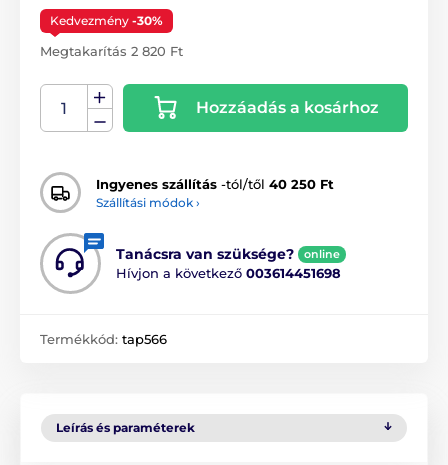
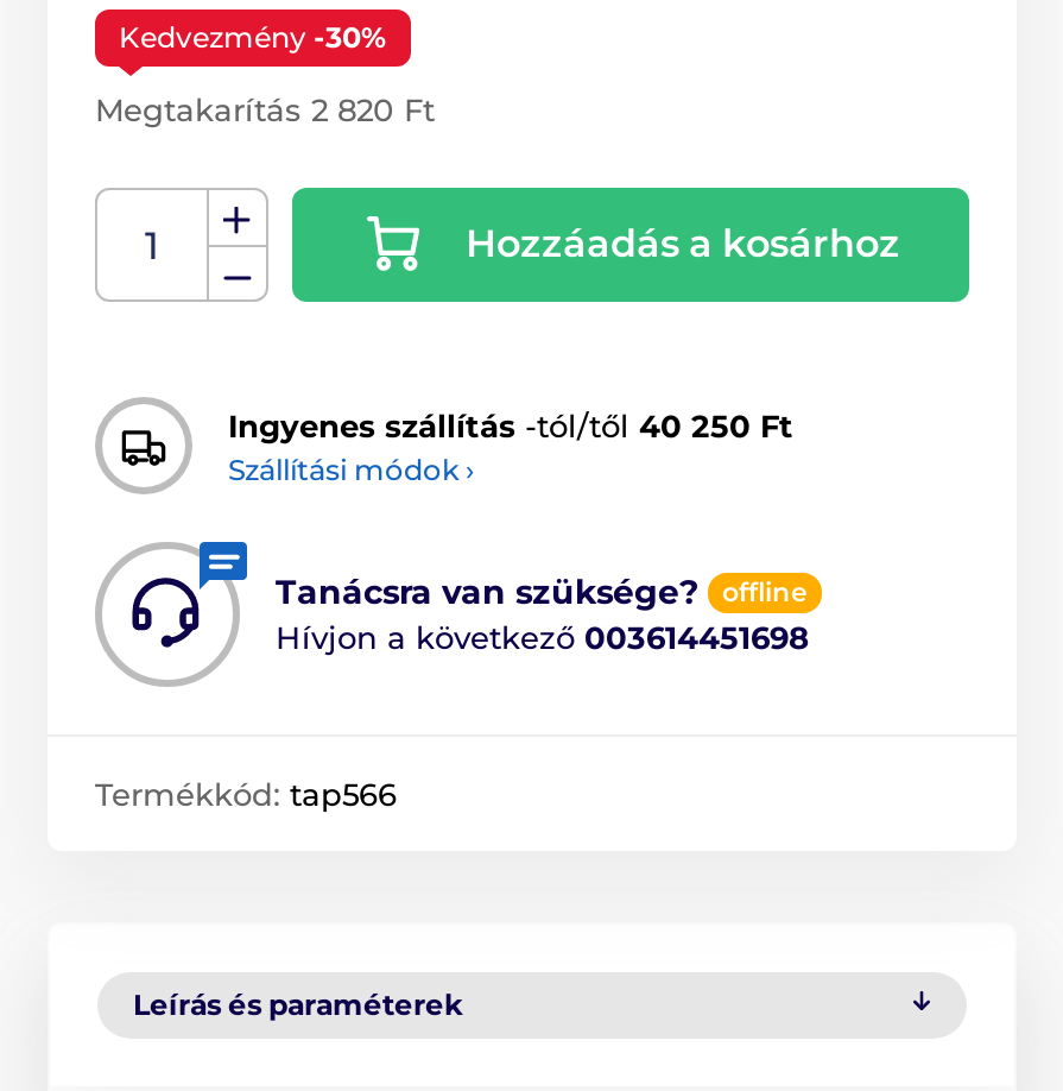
- online
+ offline
